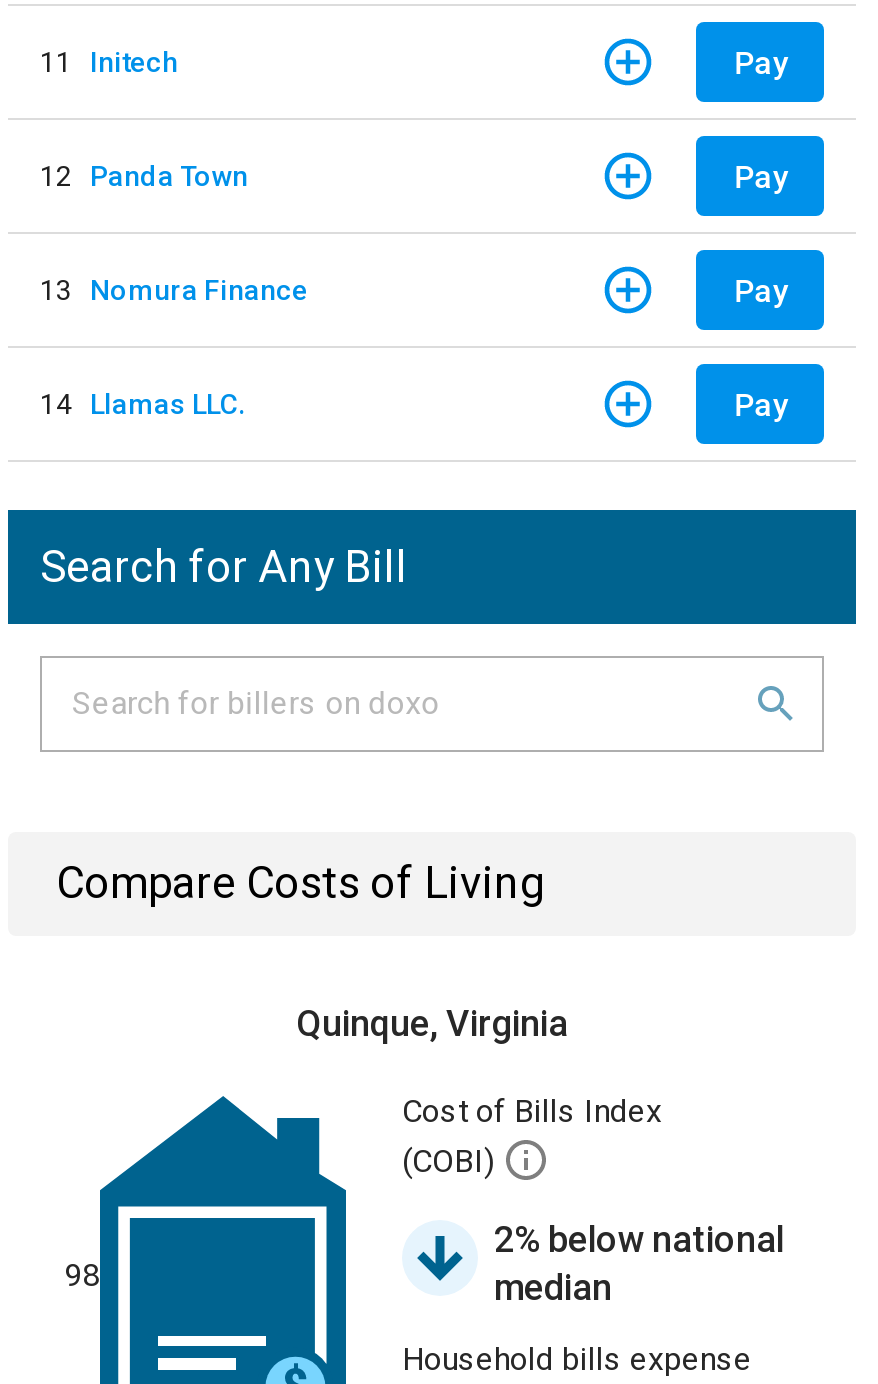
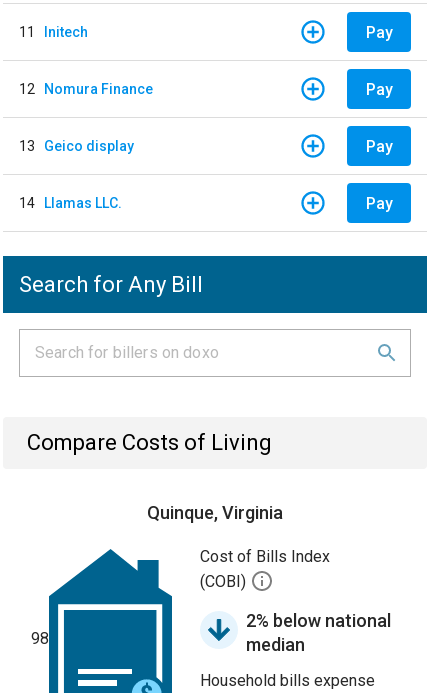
- 12 Panda Town
+ 12 Nomura Finance

- 13 Nomura Finance
+ 13 Geico display
